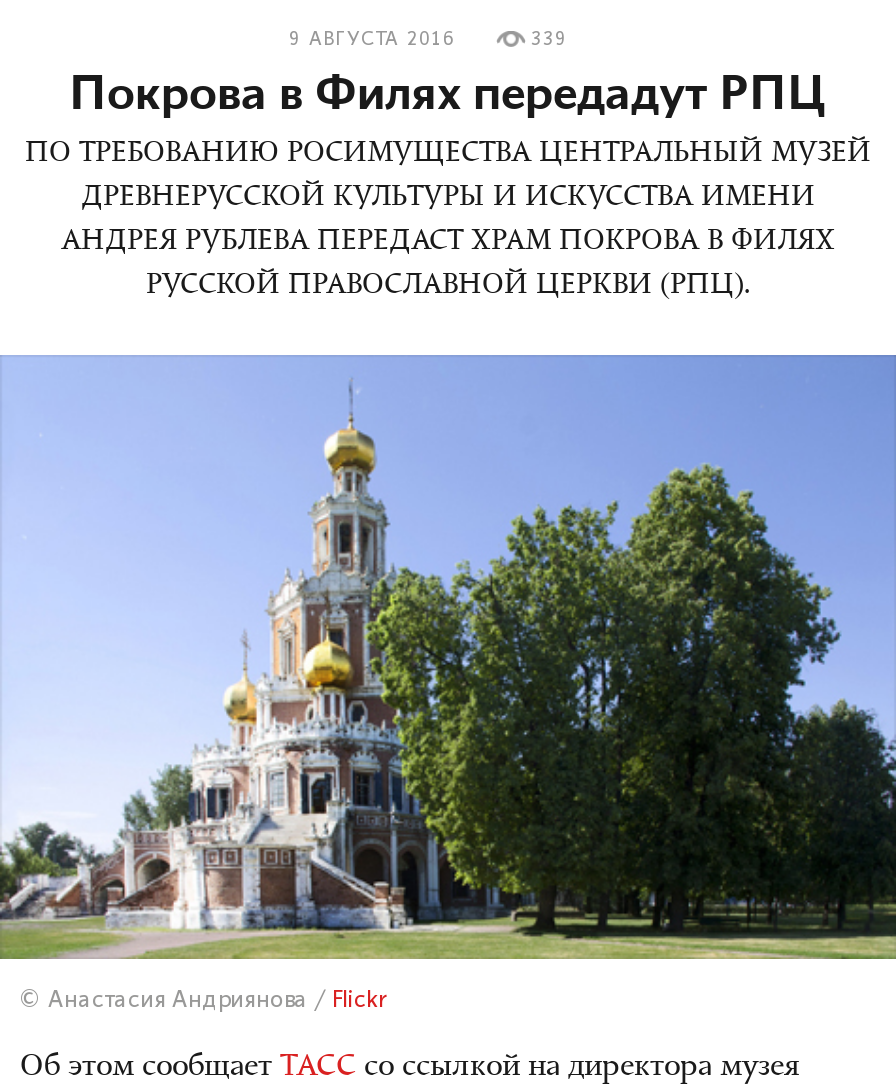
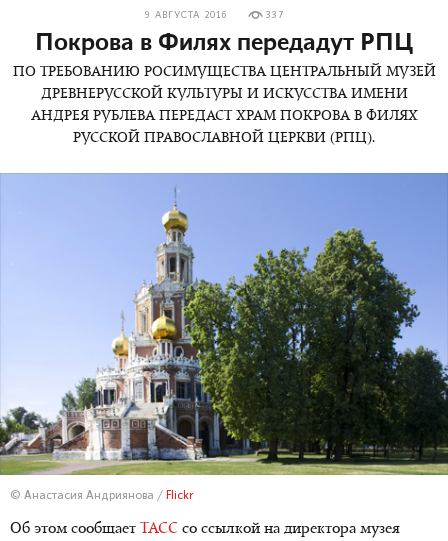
- 339
+ 337
